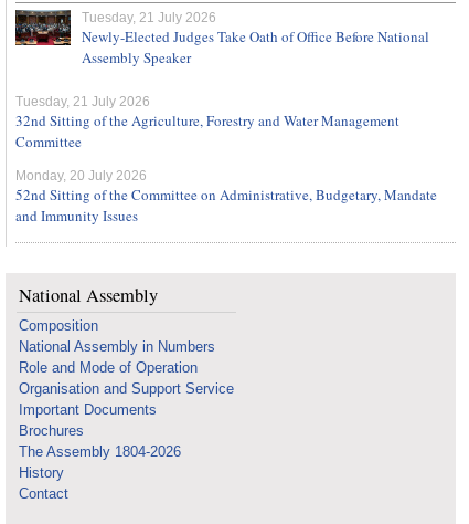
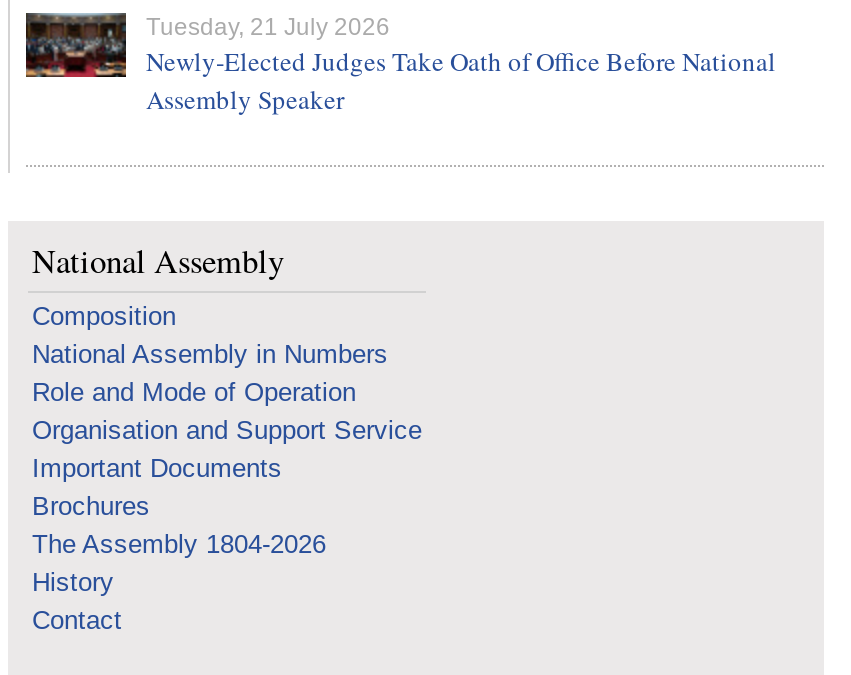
- Tuesday, 21 July 2026
- 32nd Sitting of the Agriculture, Forestry and Water Management
- Committee
- Monday, 20 July 2026
- 52nd Sitting of the Committee on Administrative, Budgetary, Mandate
- and Immunity Issues
